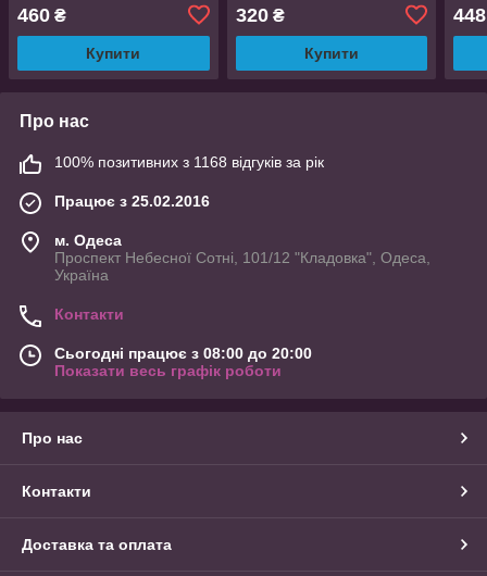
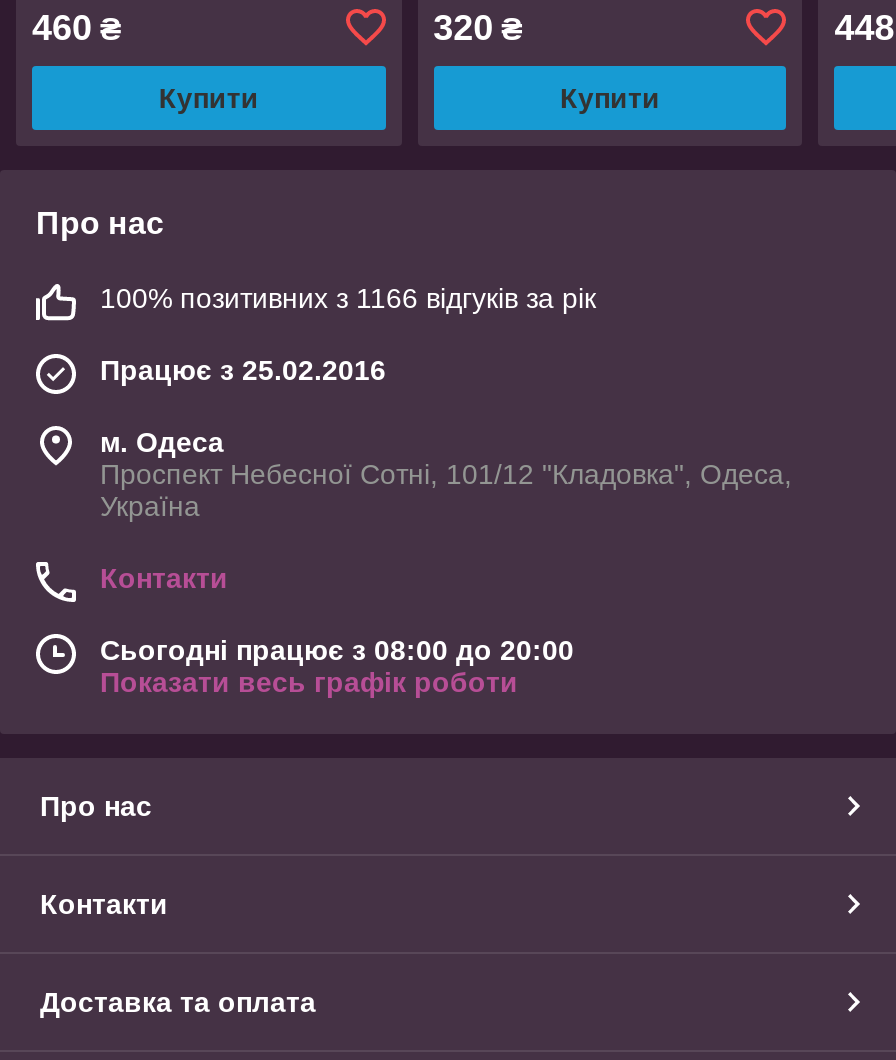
- 100% позитивних з 1168 відгуків за рік
+ 100% позитивних з 1166 відгуків за рік
